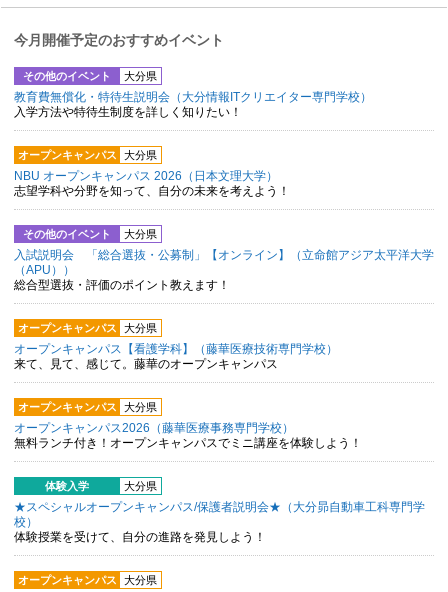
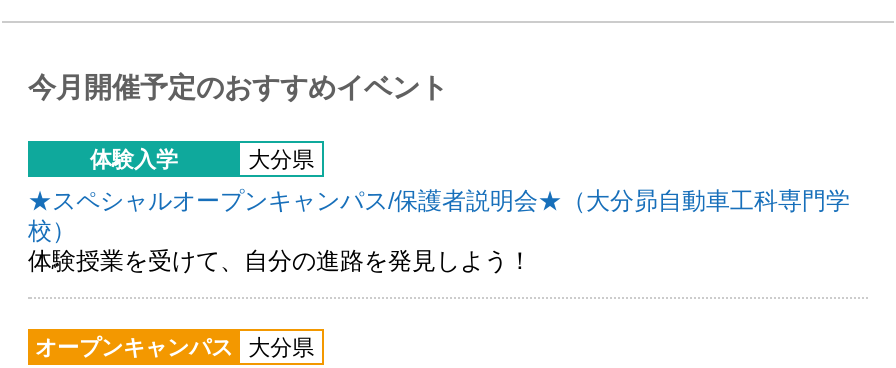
- その他のイベント
- 大分県
- 教育費無償化・特待生説明会（大分情報ITクリエイター専門学校）
- 入学方法や特待生制度を詳しく知りたい！
- オープンキャンパス
- 大分県
- NBU オープンキャンパス 2026（日本文理大学）
- 志望学科や分野を知って、自分の未来を考えよう！
- その他のイベント
- 大分県
- 入試説明会 「総合選抜・公募制」【オンライン】（立命館アジア太平洋大学
- （APU））
- 総合型選抜・評価のポイント教えます！
- オープンキャンパス
- 大分県
- オープンキャンパス【看護学科】（藤華医療技術専門学校）
- 来て、見て、感じて。藤華のオープンキャンパス
- オープンキャンパス
- 大分県
- オープンキャンパス2026（藤華医療事務専門学校）
- 無料ランチ付き！オープンキャンパスでミニ講座を体験しよう！
